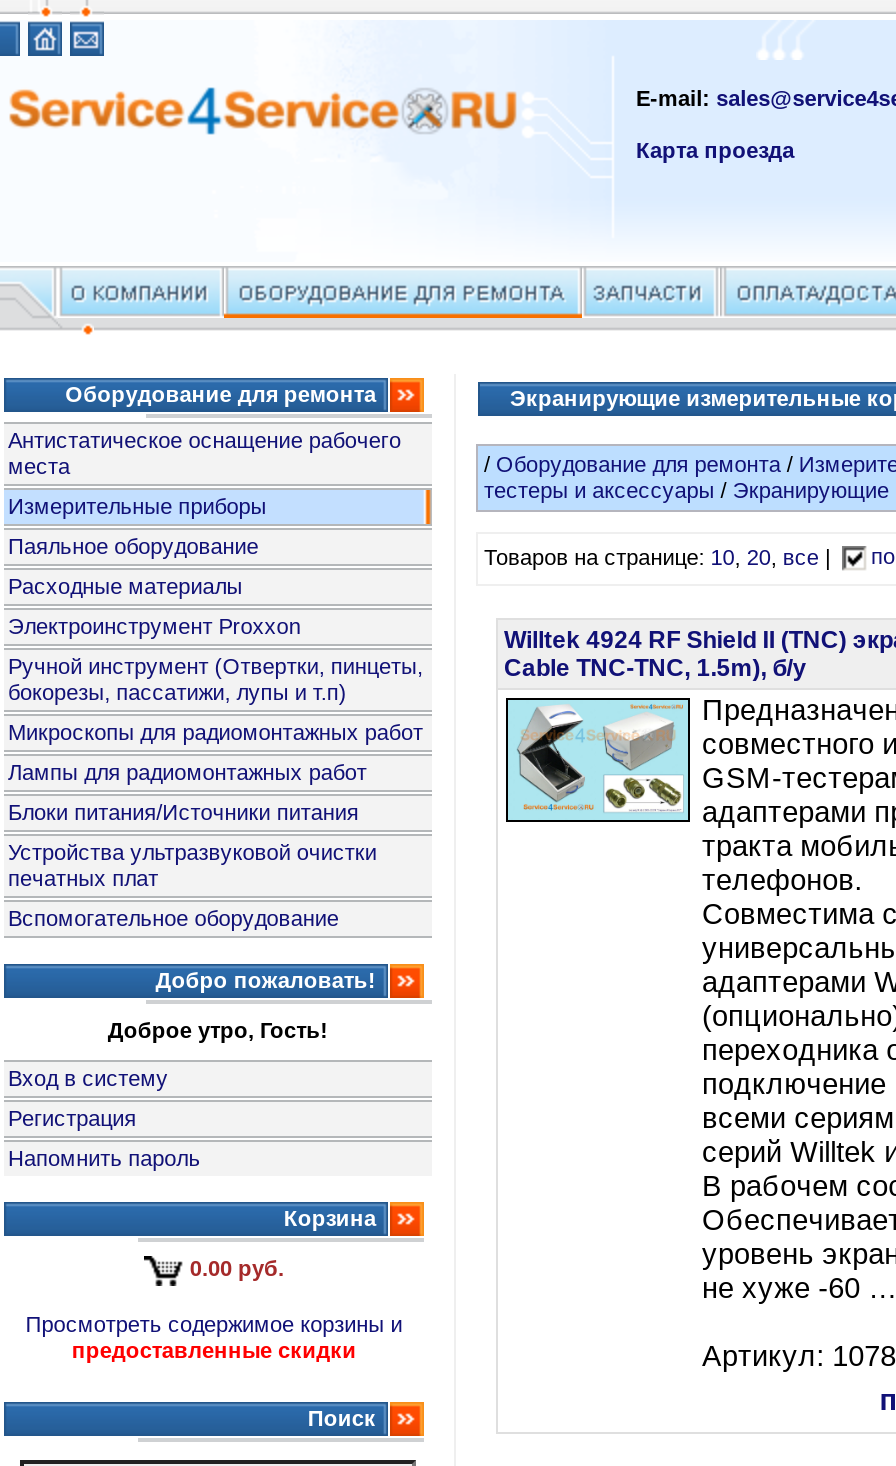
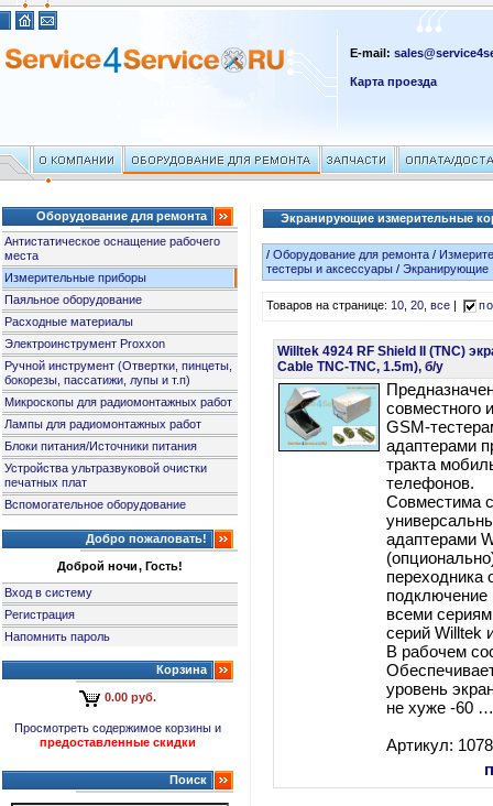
- Доброе утро, Гость!
+ Доброй ночи, Гость!
